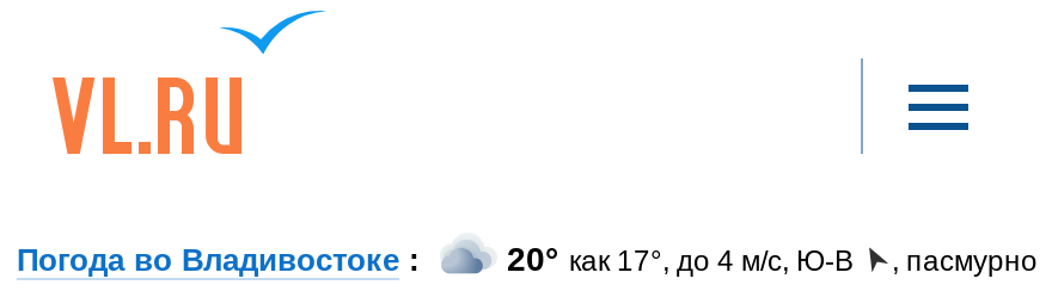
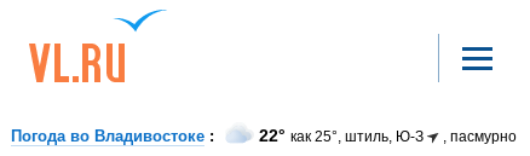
- 20° как 17° до 4 м/с Ю-В пасмурно
+ 22° как 25° штиль Ю-З пасмурно
